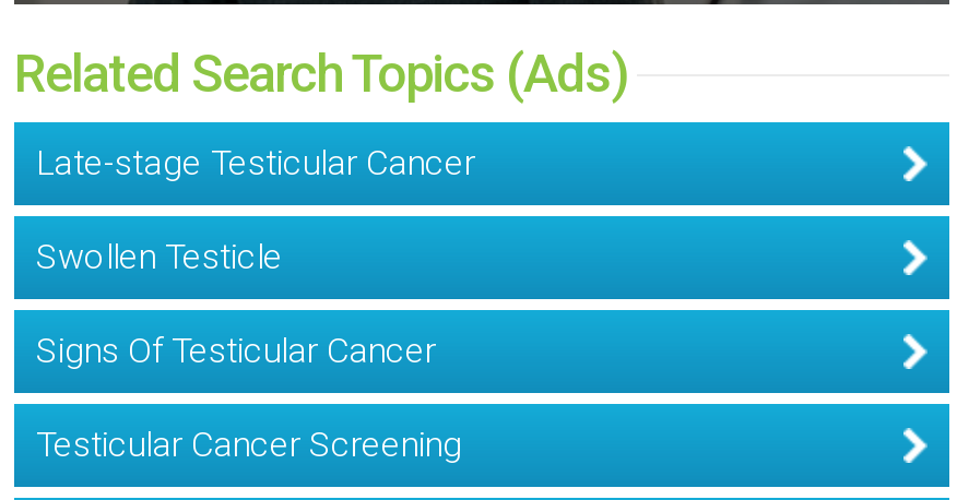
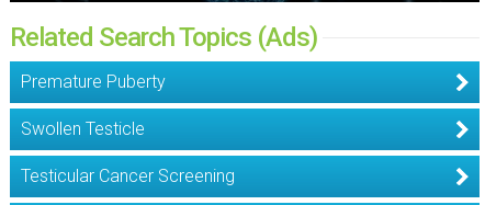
- Late-stage Testicular Cancer
+ Premature Puberty

- Signs Of Testicular Cancer
